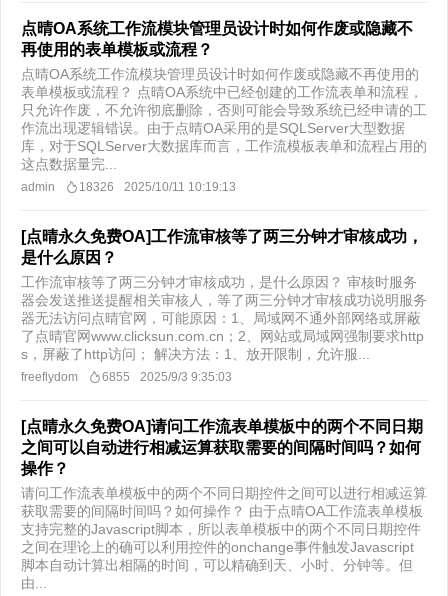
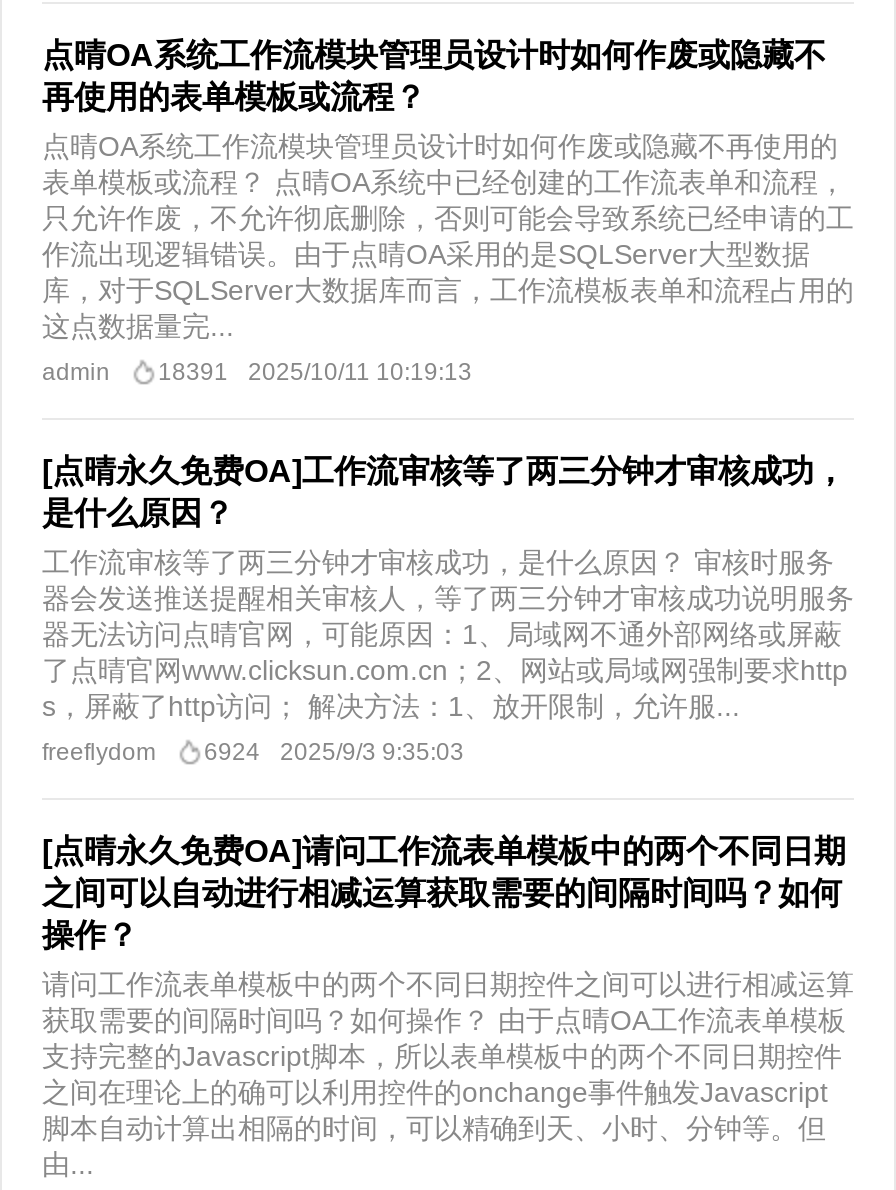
- admin 18326 2025/10/11 10:19:13
+ admin 18391 2025/10/11 10:19:13

- freeflydom 6855 2025/9/3 9:35:03
+ freeflydom 6924 2025/9/3 9:35:03
